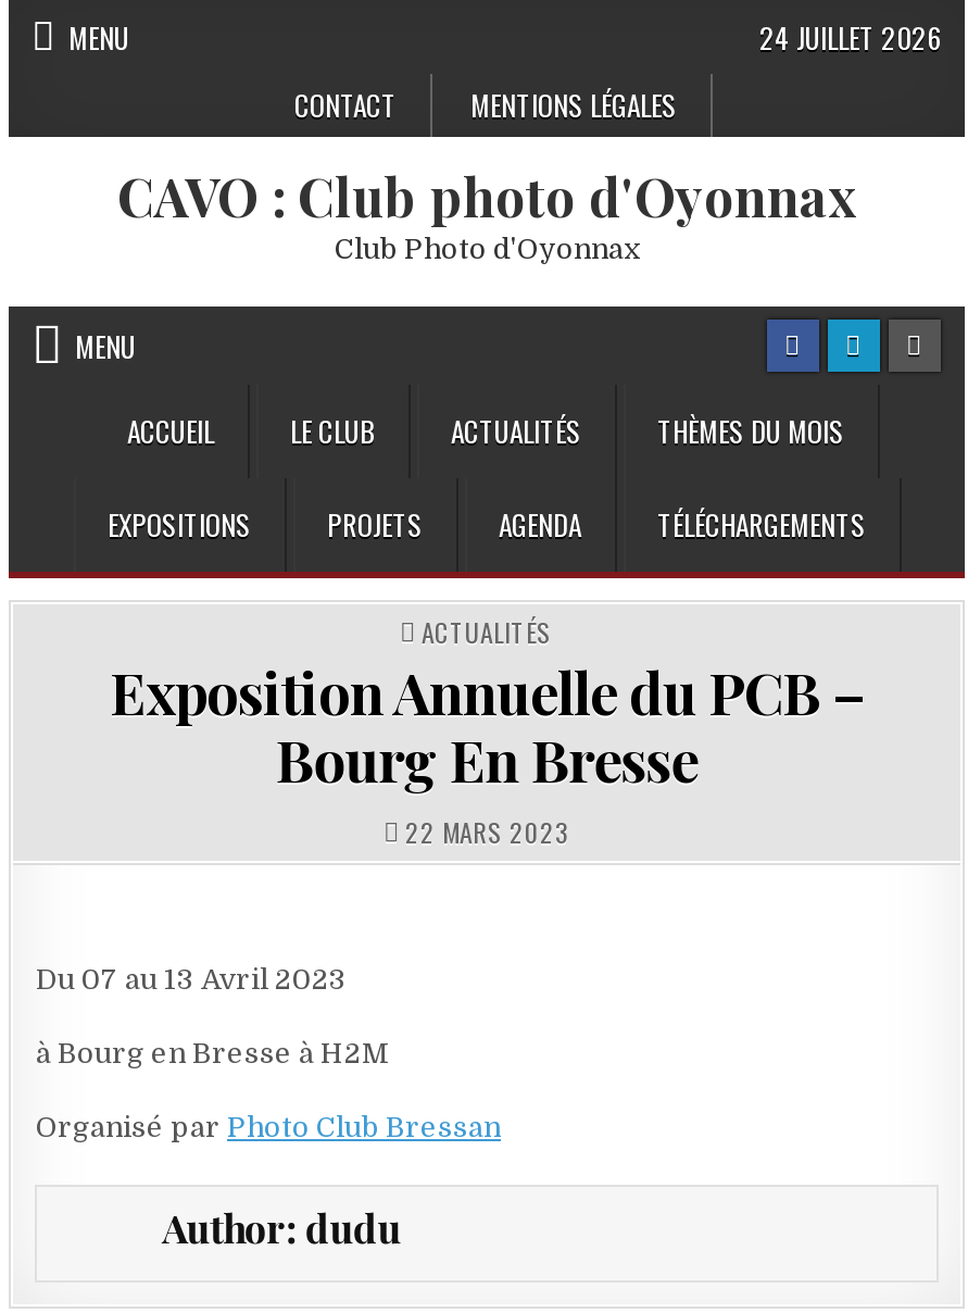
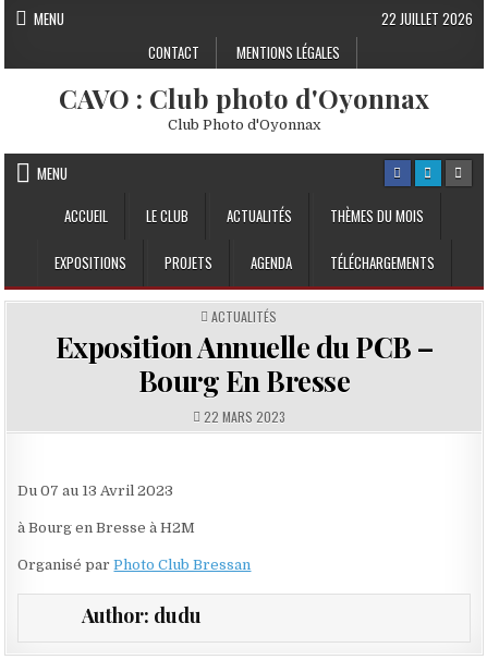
- 24 JUILLET 2026
+ 22 JUILLET 2026
